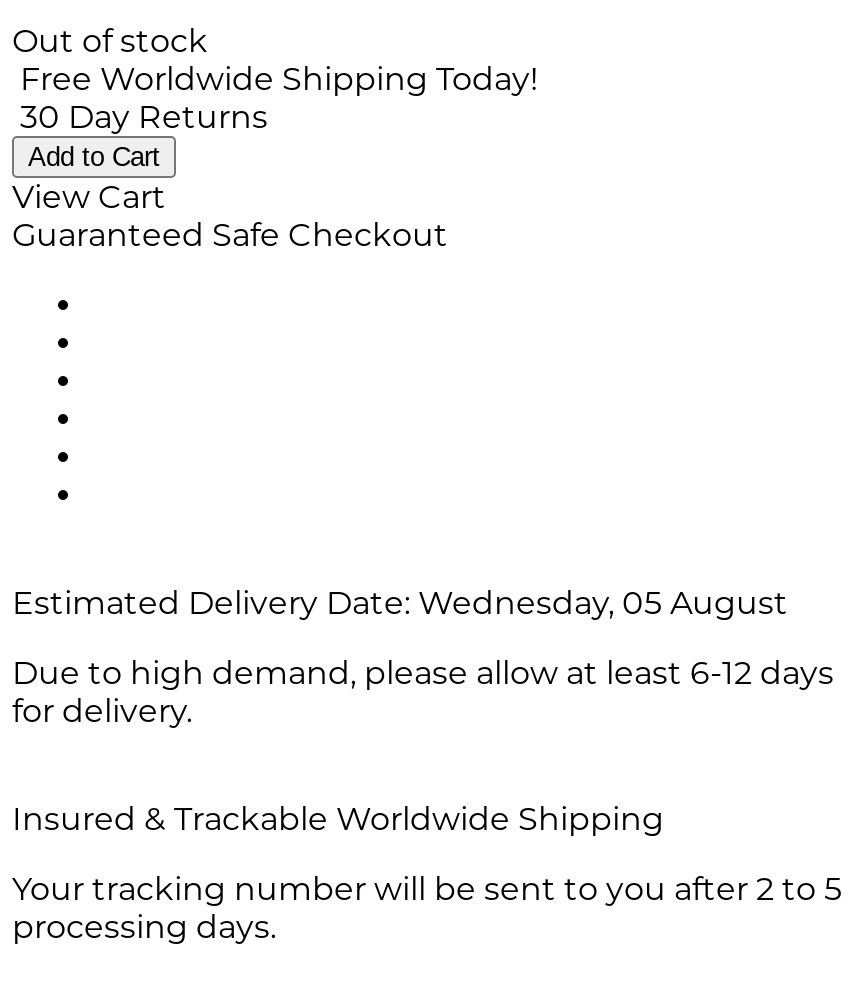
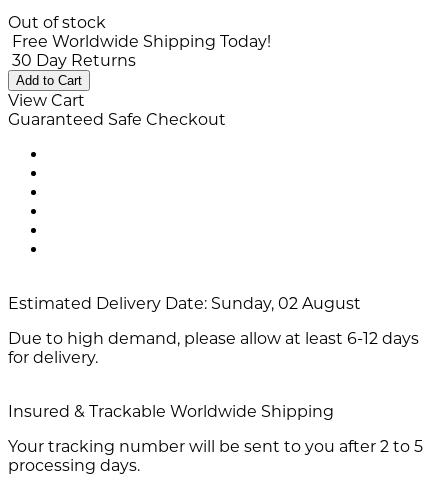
- Estimated Delivery Date: Wednesday, 05 August
+ Estimated Delivery Date: Sunday, 02 August
